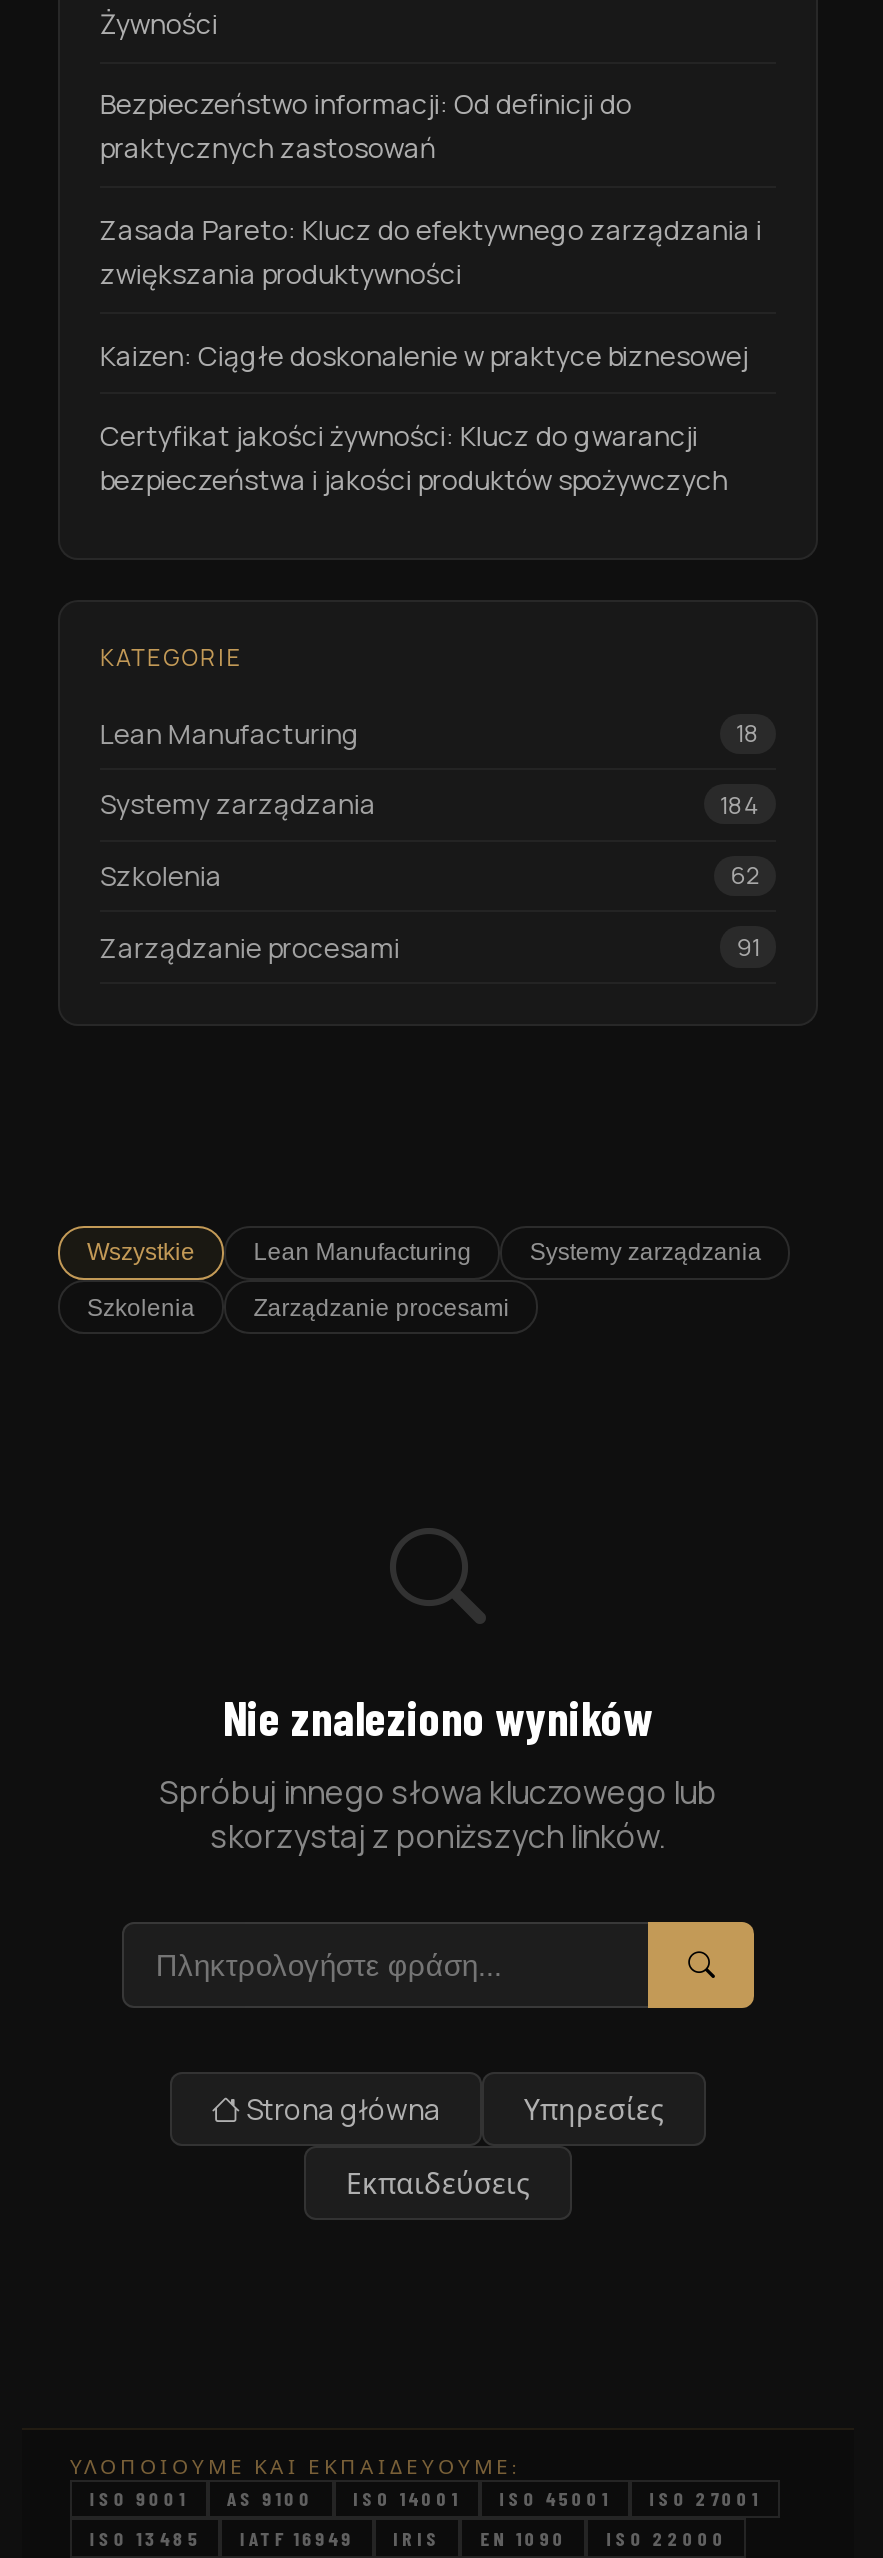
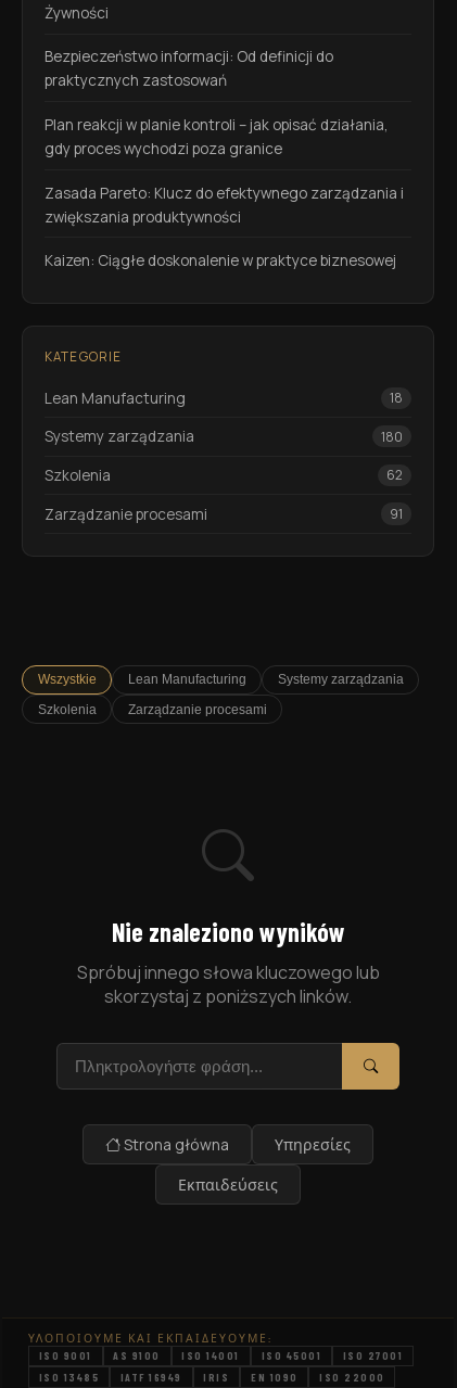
+ Plan reakcji w planie kontroli – jak opisać działania,
+ gdy proces wychodzi poza granice

moved down: Zasada Pareto: Klucz do efektywnego zarządzania i | zwiększania produktywności | Kaizen: Ciągłe doskonalenie w praktyce biznesowej

- Certyfikat jakości żywności: Klucz do gwarancji
- bezpieczeństwa i jakości produktów spożywczych

- 184
+ 180
